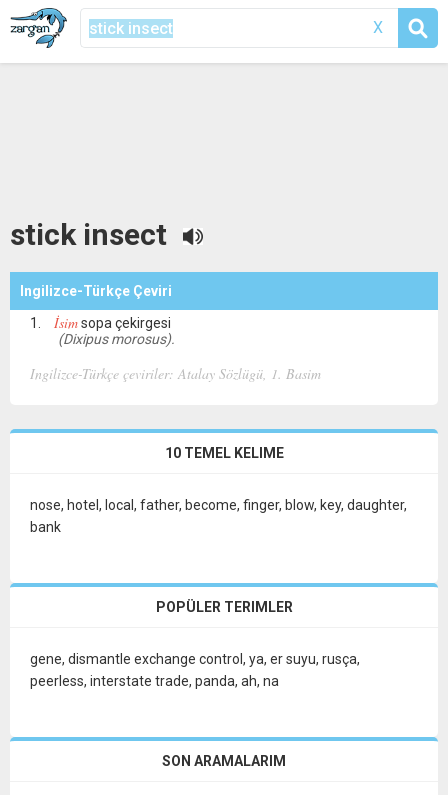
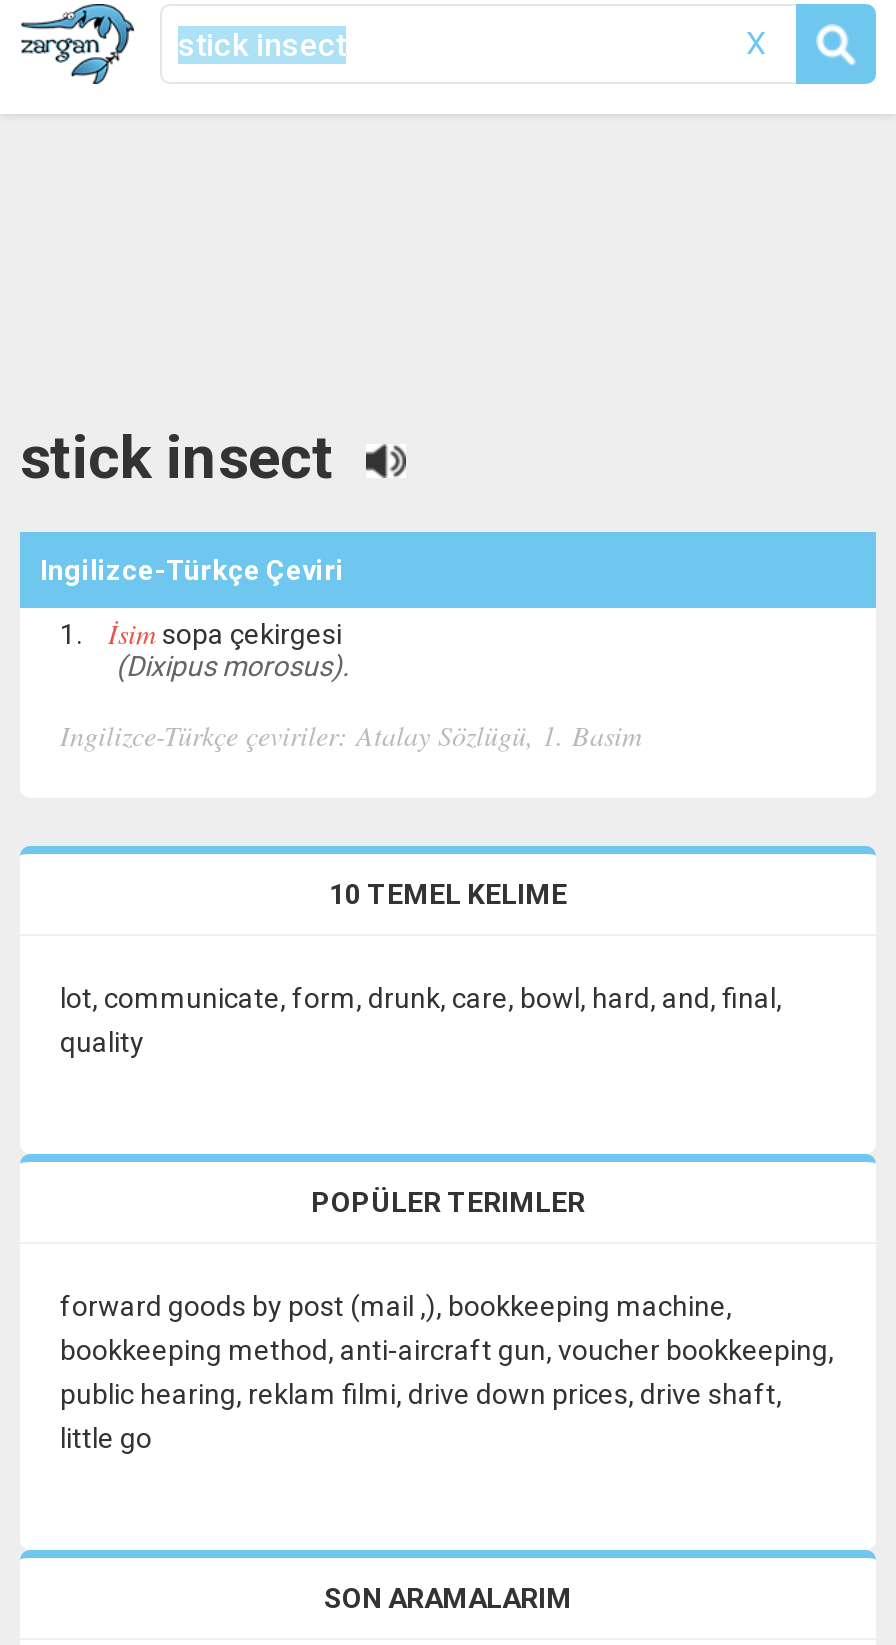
- nose, hotel, local, father, become, finger, blow, key, daughter,
- bank
+ lot, communicate, form, drunk, care, bowl, hard, and, final,
+ quality

- gene, dismantle exchange control, ya, er suyu, rusça,
- peerless, interstate trade, panda, ah, na
+ forward goods by post (mail ,), bookkeeping machine,
+ bookkeeping method, anti-aircraft gun, voucher bookkeeping,
+ public hearing, reklam filmi, drive down prices, drive shaft,
+ little go
